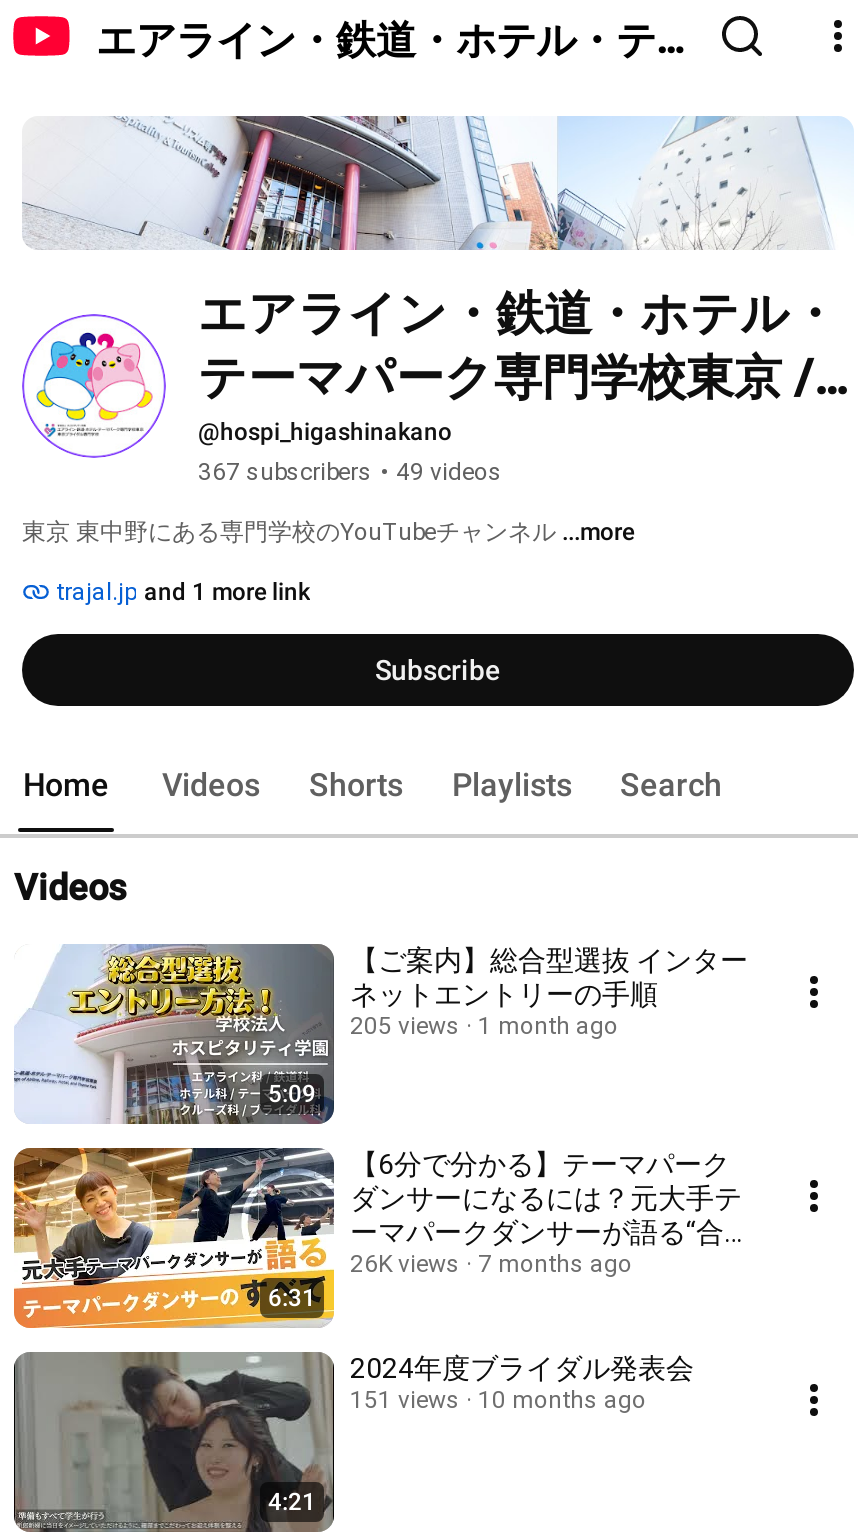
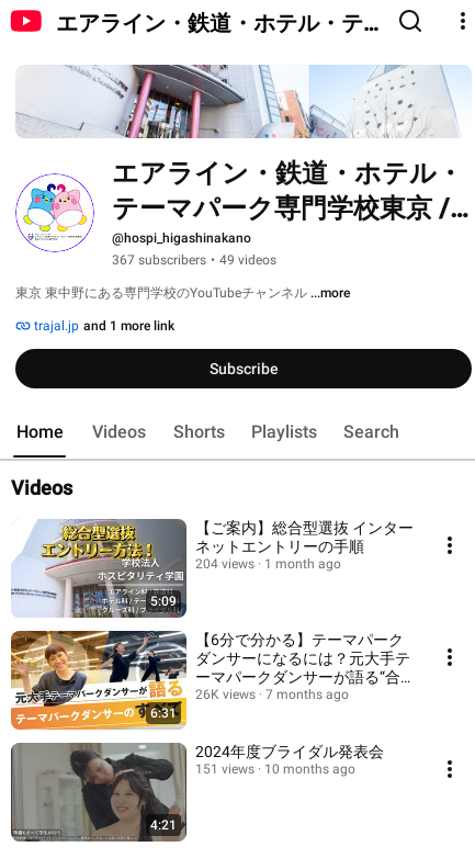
- 205 views 1 month ago
+ 204 views 1 month ago
